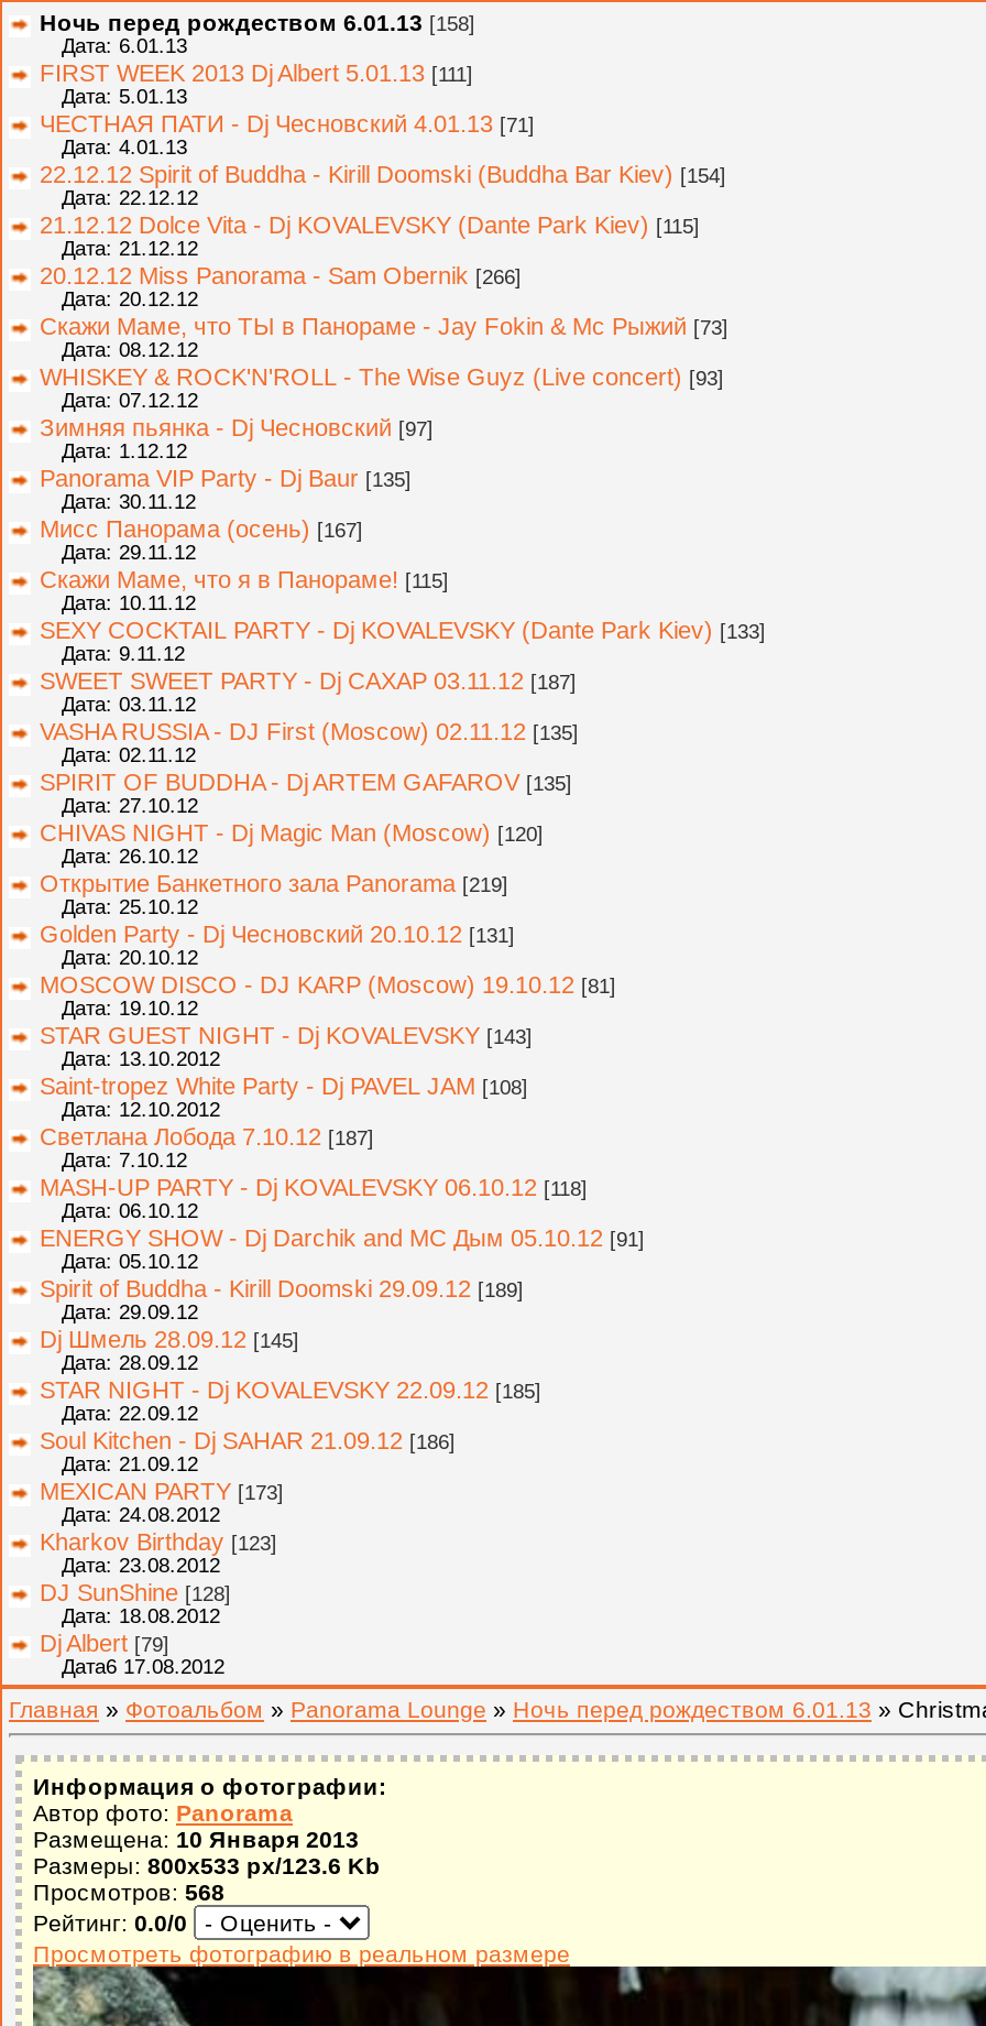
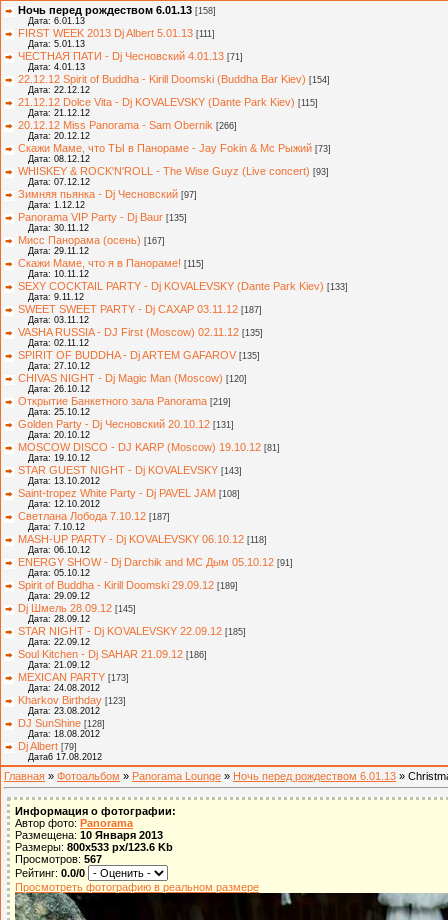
- Просмотров: 568
+ Просмотров: 567
